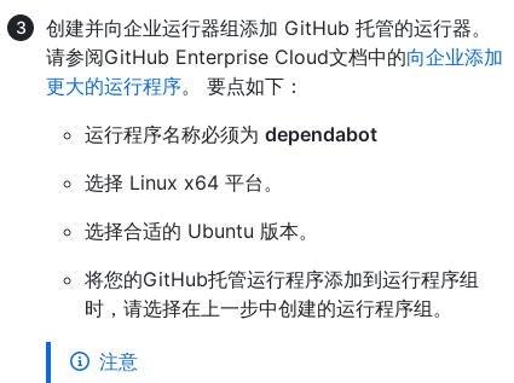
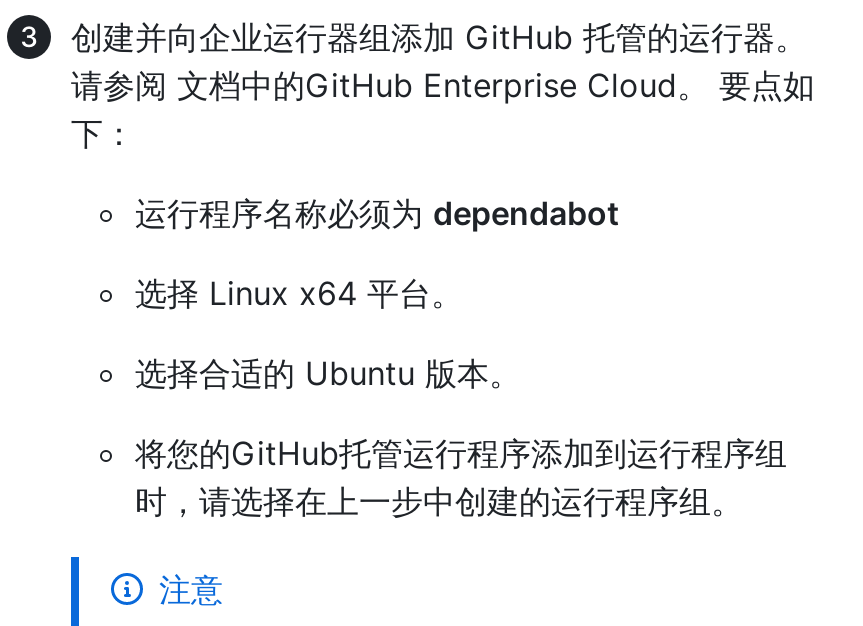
- 请参阅GitHub Enterprise Cloud文档中的向企业添加
- 更大的运行程序。 要点如下：
+ 请参阅文档中的GitHub Enterprise Cloud。 要点如
+ 下：
